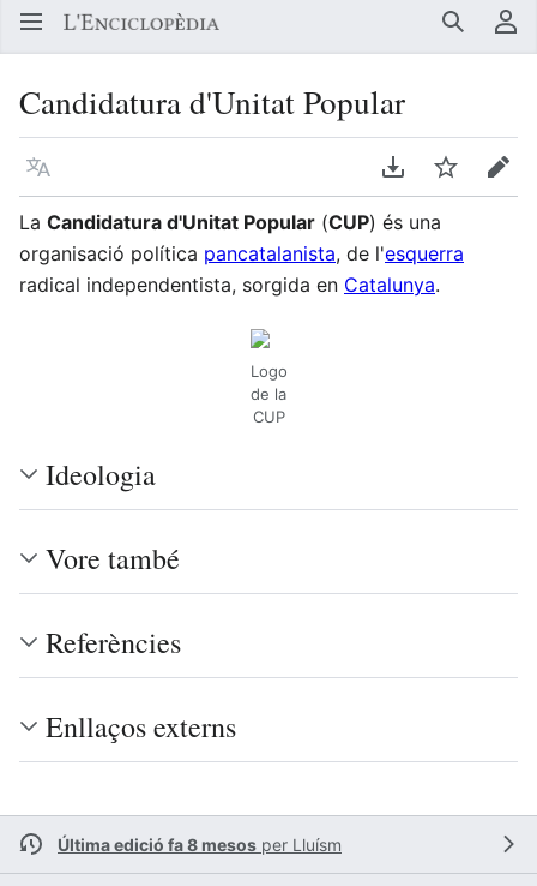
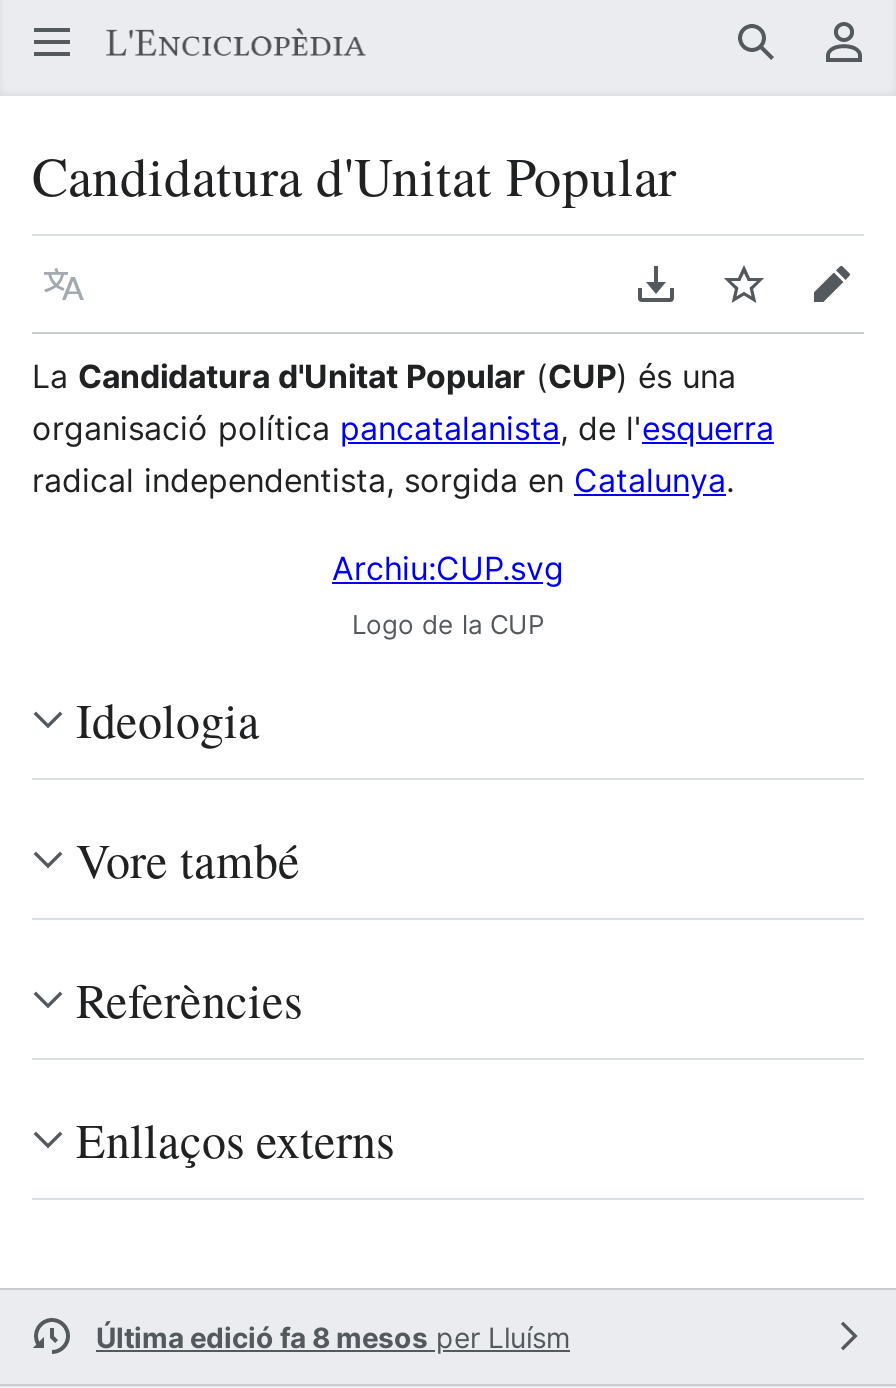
- Logo
- de la
- CUP
+ Archiu:CUP.svg
+ Logo de la CUP
